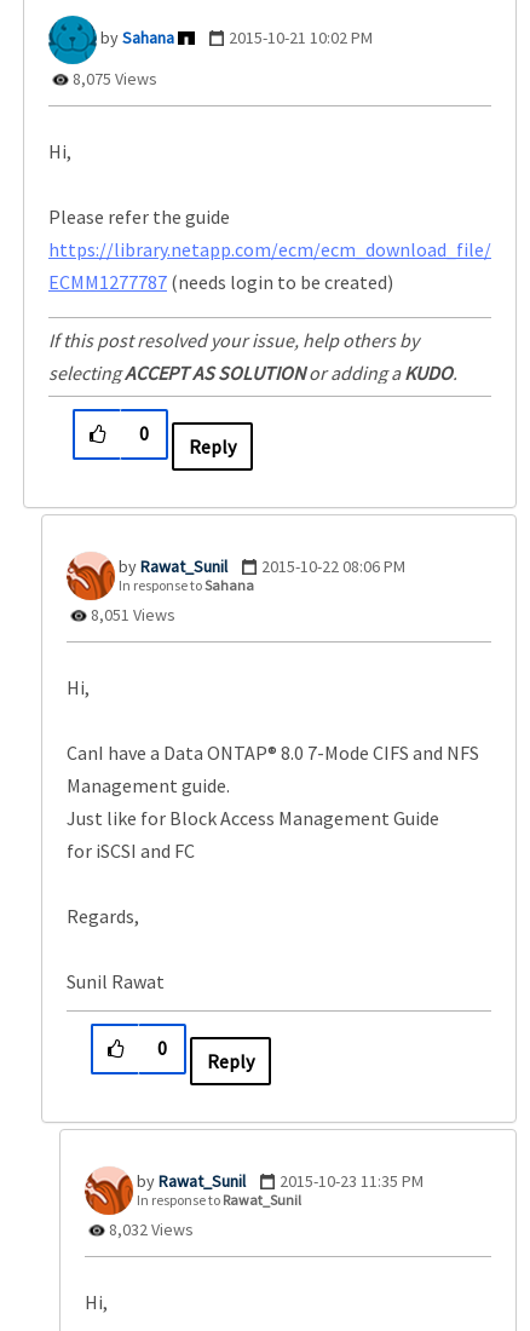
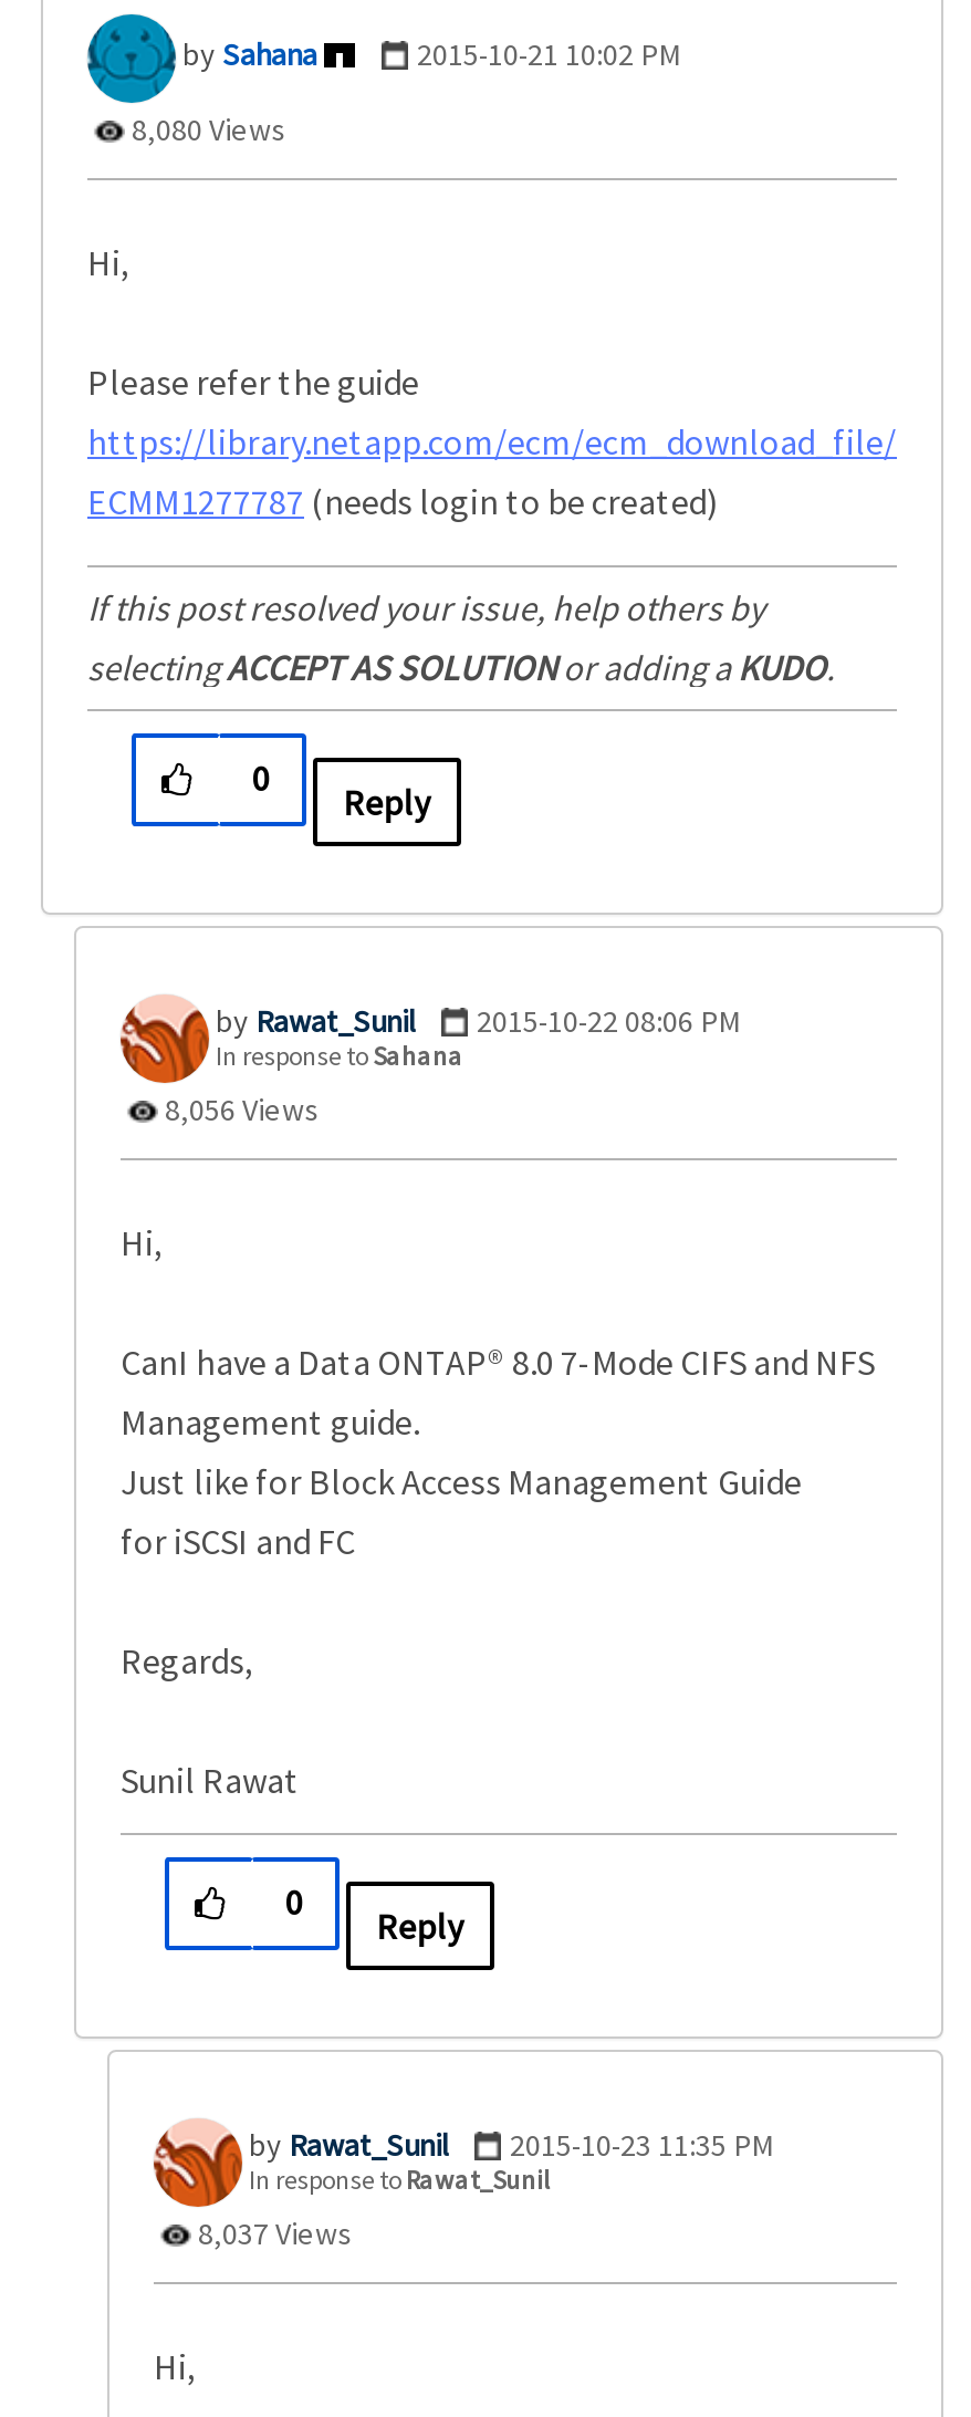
- 8,075 Views
+ 8,080 Views

- 8,051 Views
+ 8,056 Views

- 8,032 Views
+ 8,037 Views
